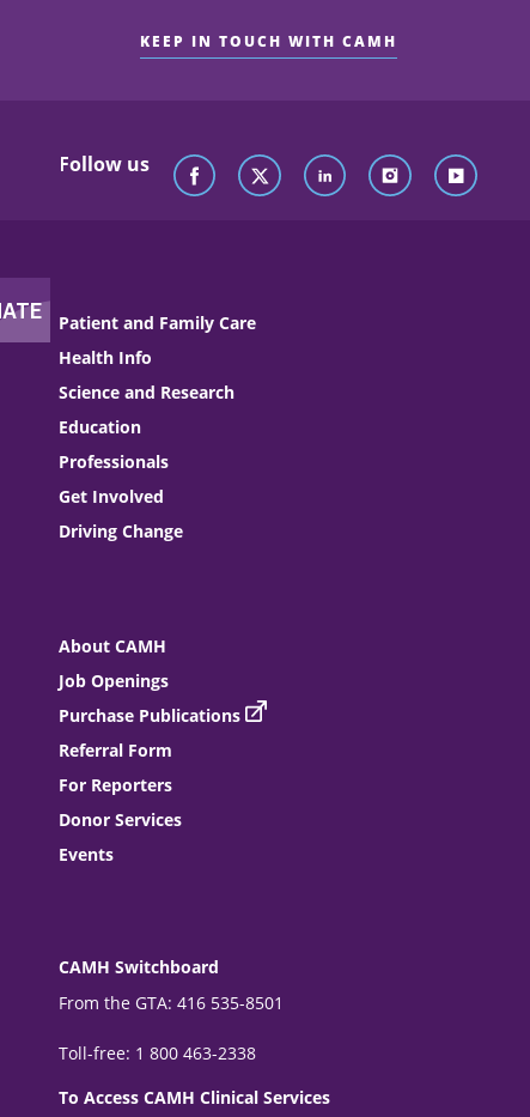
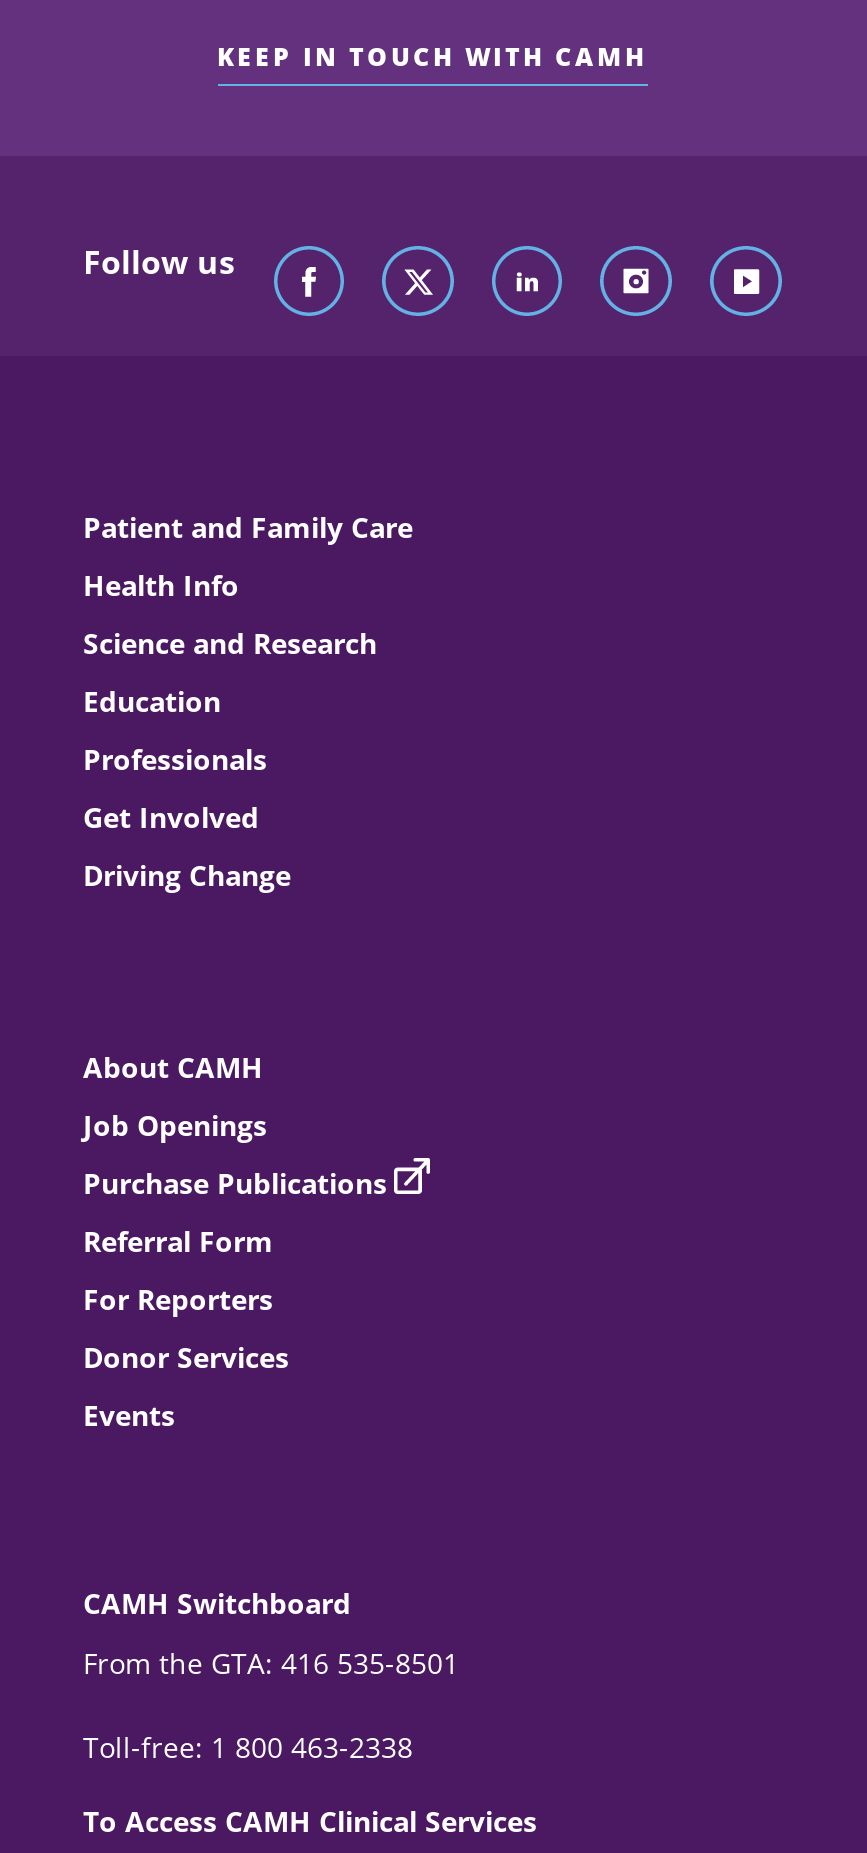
- [image]
